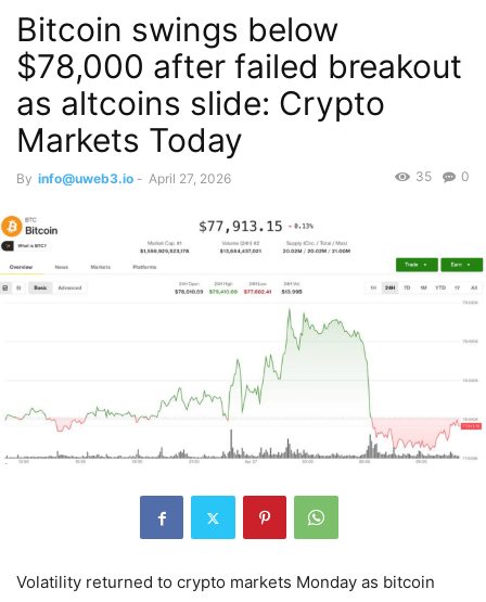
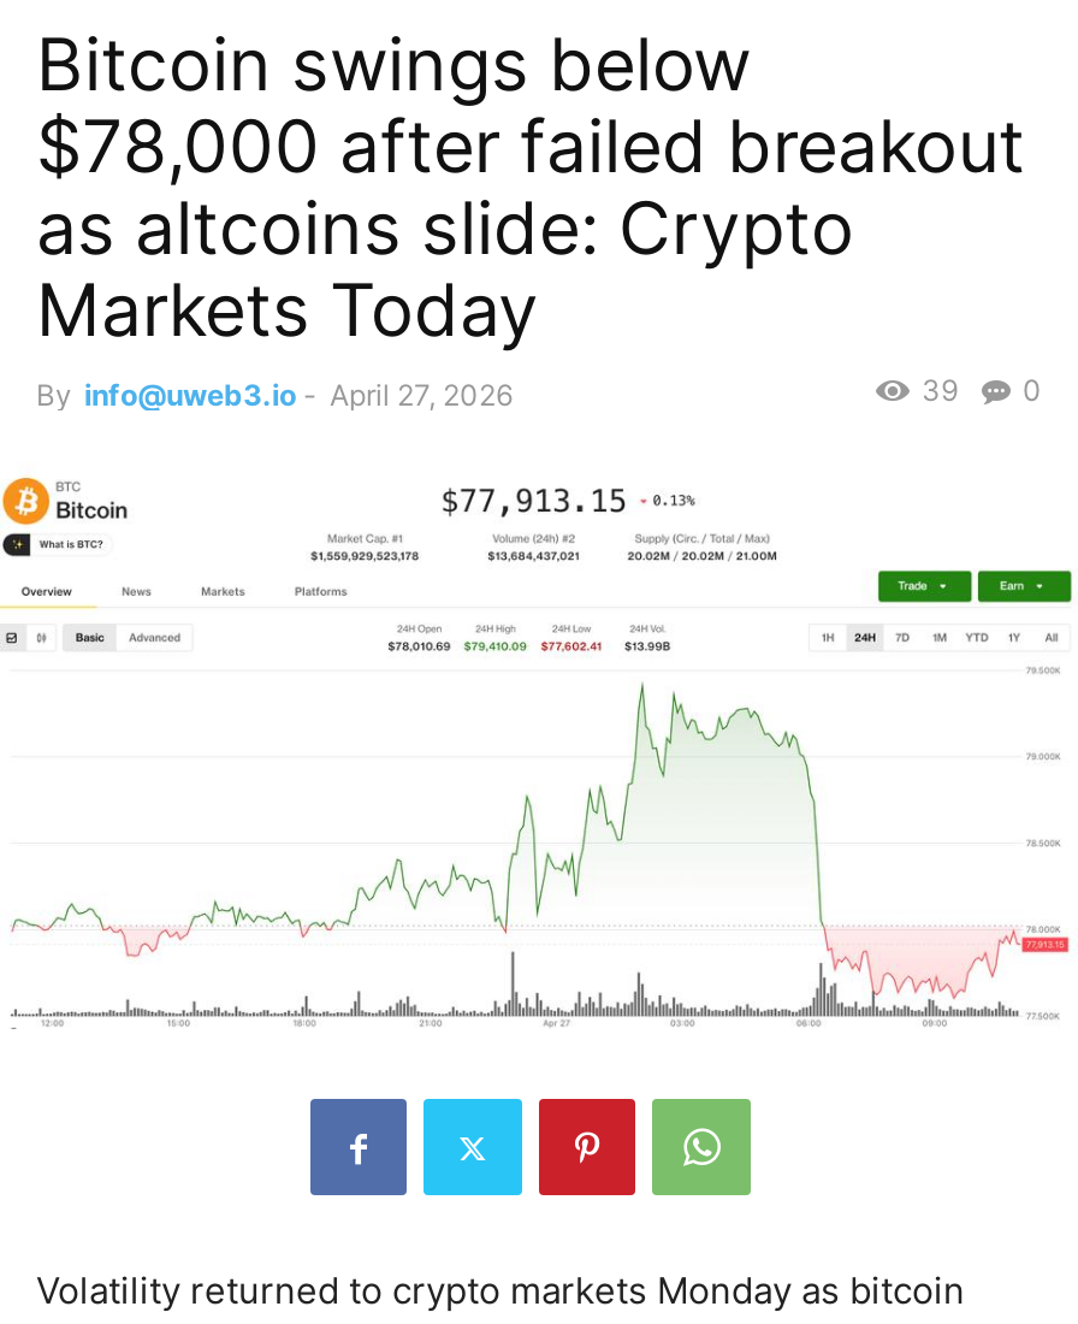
- 35 0
+ 39 0
